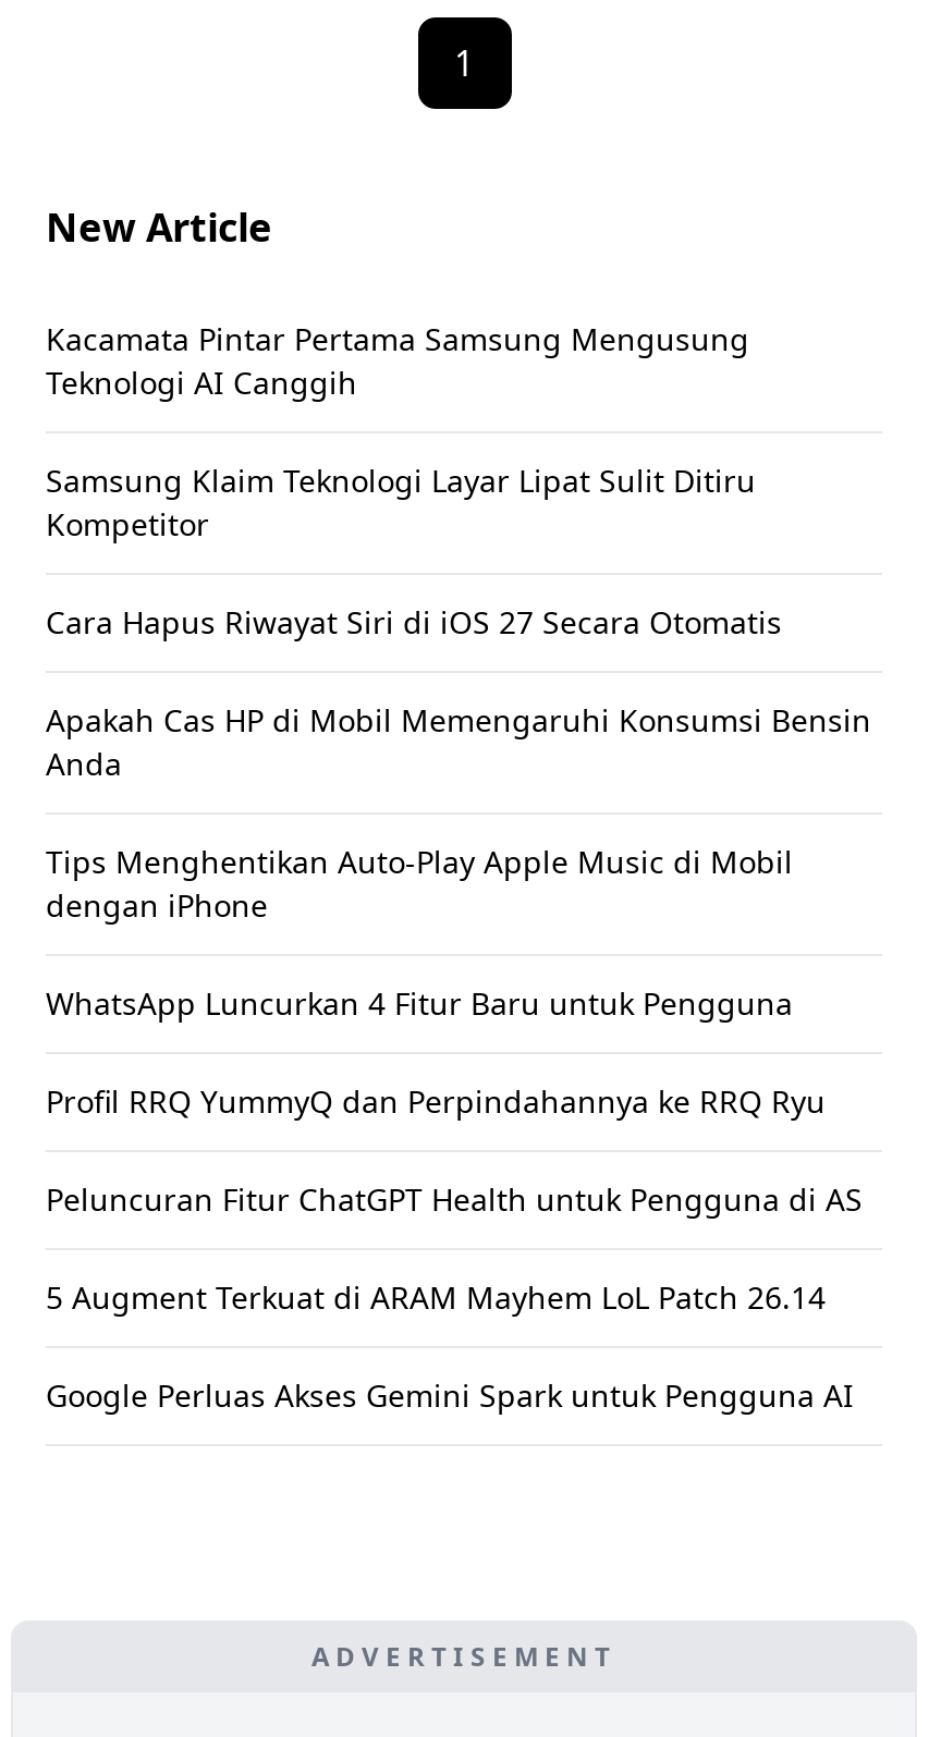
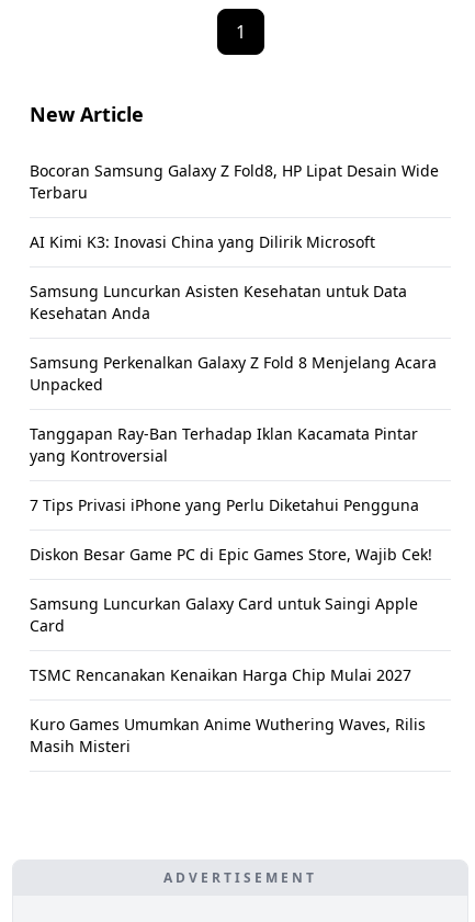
- Kacamata Pintar Pertama Samsung Mengusung
- Teknologi AI Canggih
+ Bocoran Samsung Galaxy Z Fold8, HP Lipat Desain Wide
+ Terbaru

- Samsung Klaim Teknologi Layar Lipat Sulit Ditiru
- Kompetitor
+ AI Kimi K3: Inovasi China yang Dilirik Microsoft

- Cara Hapus Riwayat Siri di iOS 27 Secara Otomatis
+ Samsung Luncurkan Asisten Kesehatan untuk Data
+ Kesehatan Anda

- Apakah Cas HP di Mobil Memengaruhi Konsumsi Bensin
- Anda
+ Samsung Perkenalkan Galaxy Z Fold 8 Menjelang Acara
+ Unpacked

- Tips Menghentikan Auto-Play Apple Music di Mobil
- dengan iPhone
+ Tanggapan Ray-Ban Terhadap Iklan Kacamata Pintar
+ yang Kontroversial

- WhatsApp Luncurkan 4 Fitur Baru untuk Pengguna
+ 7 Tips Privasi iPhone yang Perlu Diketahui Pengguna

- Profil RRQ YummyQ dan Perpindahannya ke RRQ Ryu
+ Diskon Besar Game PC di Epic Games Store, Wajib Cek!

- Peluncuran Fitur ChatGPT Health untuk Pengguna di AS
+ Samsung Luncurkan Galaxy Card untuk Saingi Apple
+ Card

- 5 Augment Terkuat di ARAM Mayhem LoL Patch 26.14
+ TSMC Rencanakan Kenaikan Harga Chip Mulai 2027

- Google Perluas Akses Gemini Spark untuk Pengguna AI
+ Kuro Games Umumkan Anime Wuthering Waves, Rilis
+ Masih Misteri
